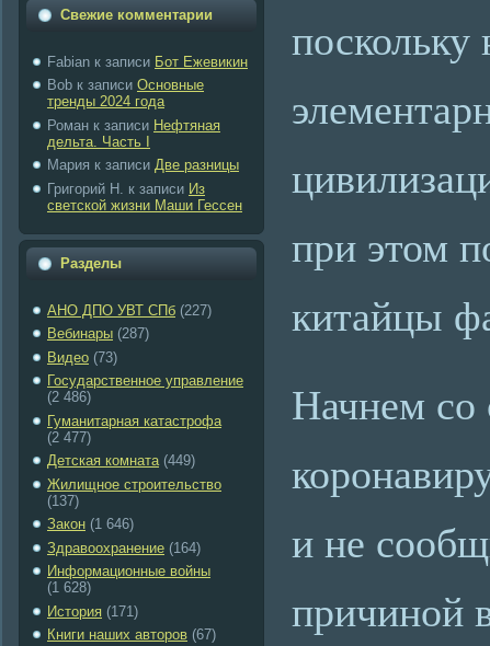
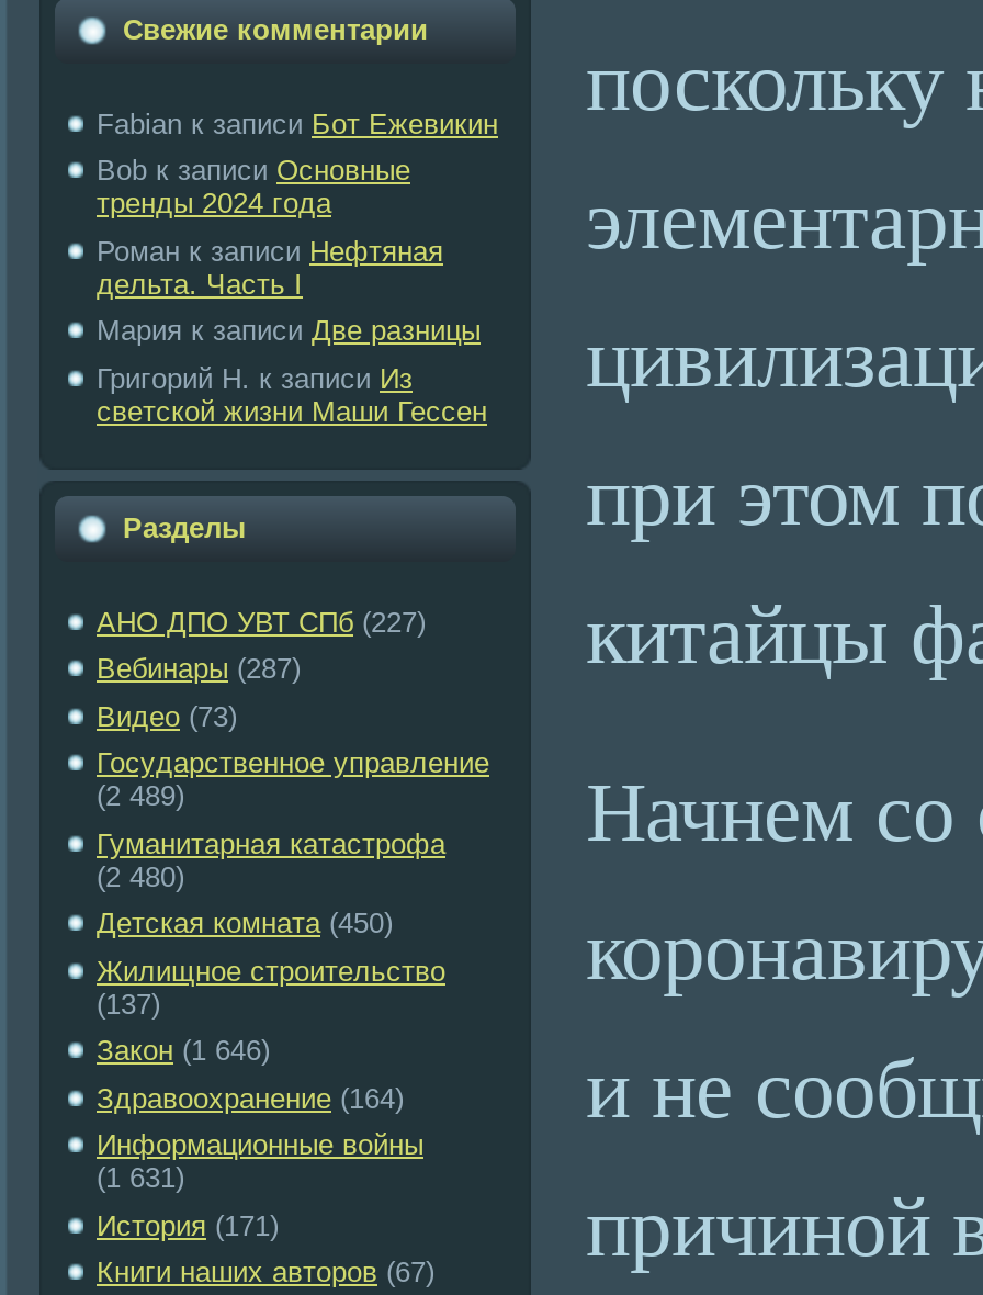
- (2 486)
+ (2 489)

- (2 477)
+ (2 480)

- Детская комната (449)
+ Детская комната (450)

- (1 628)
+ (1 631)
